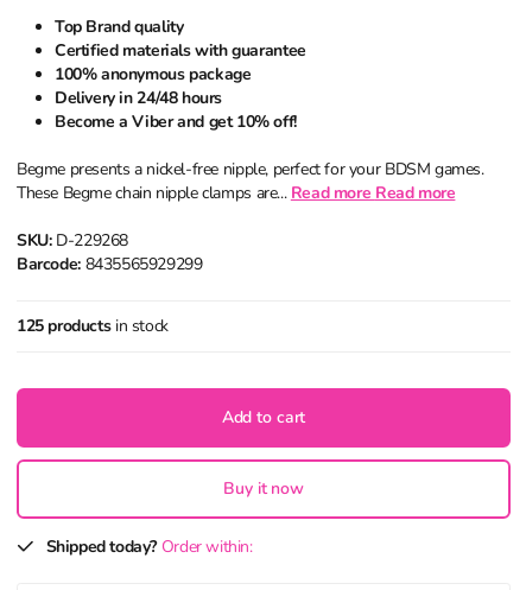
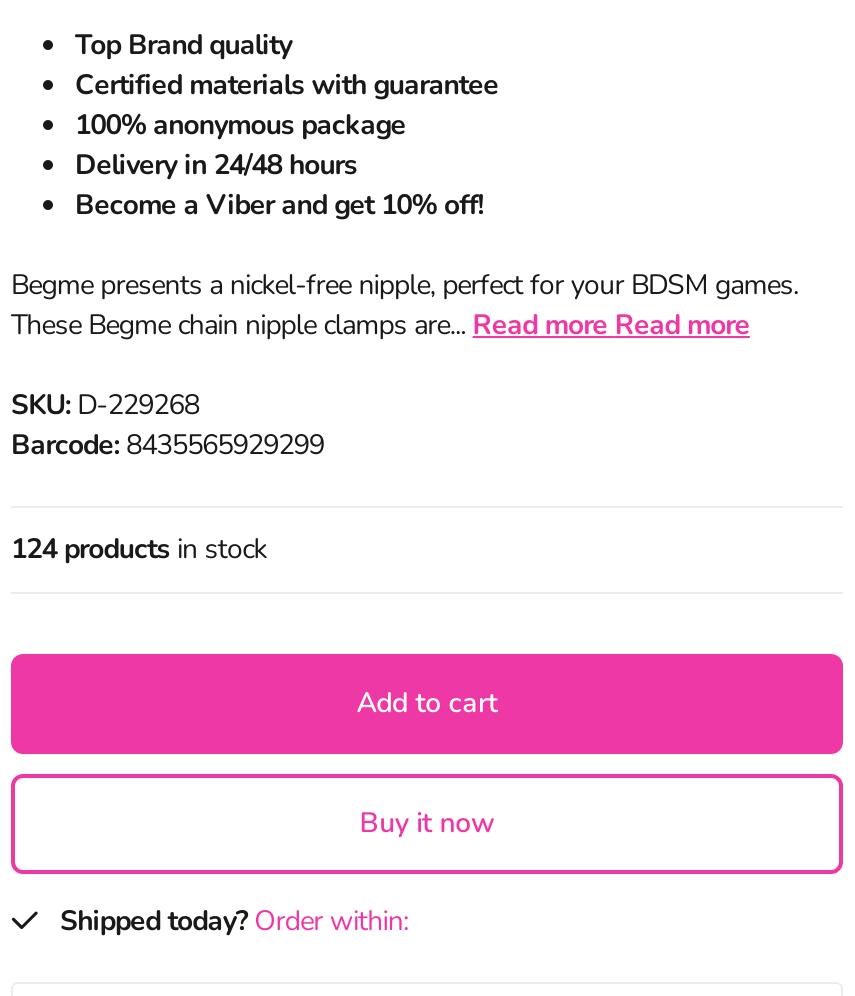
- 125 products in stock
+ 124 products in stock
